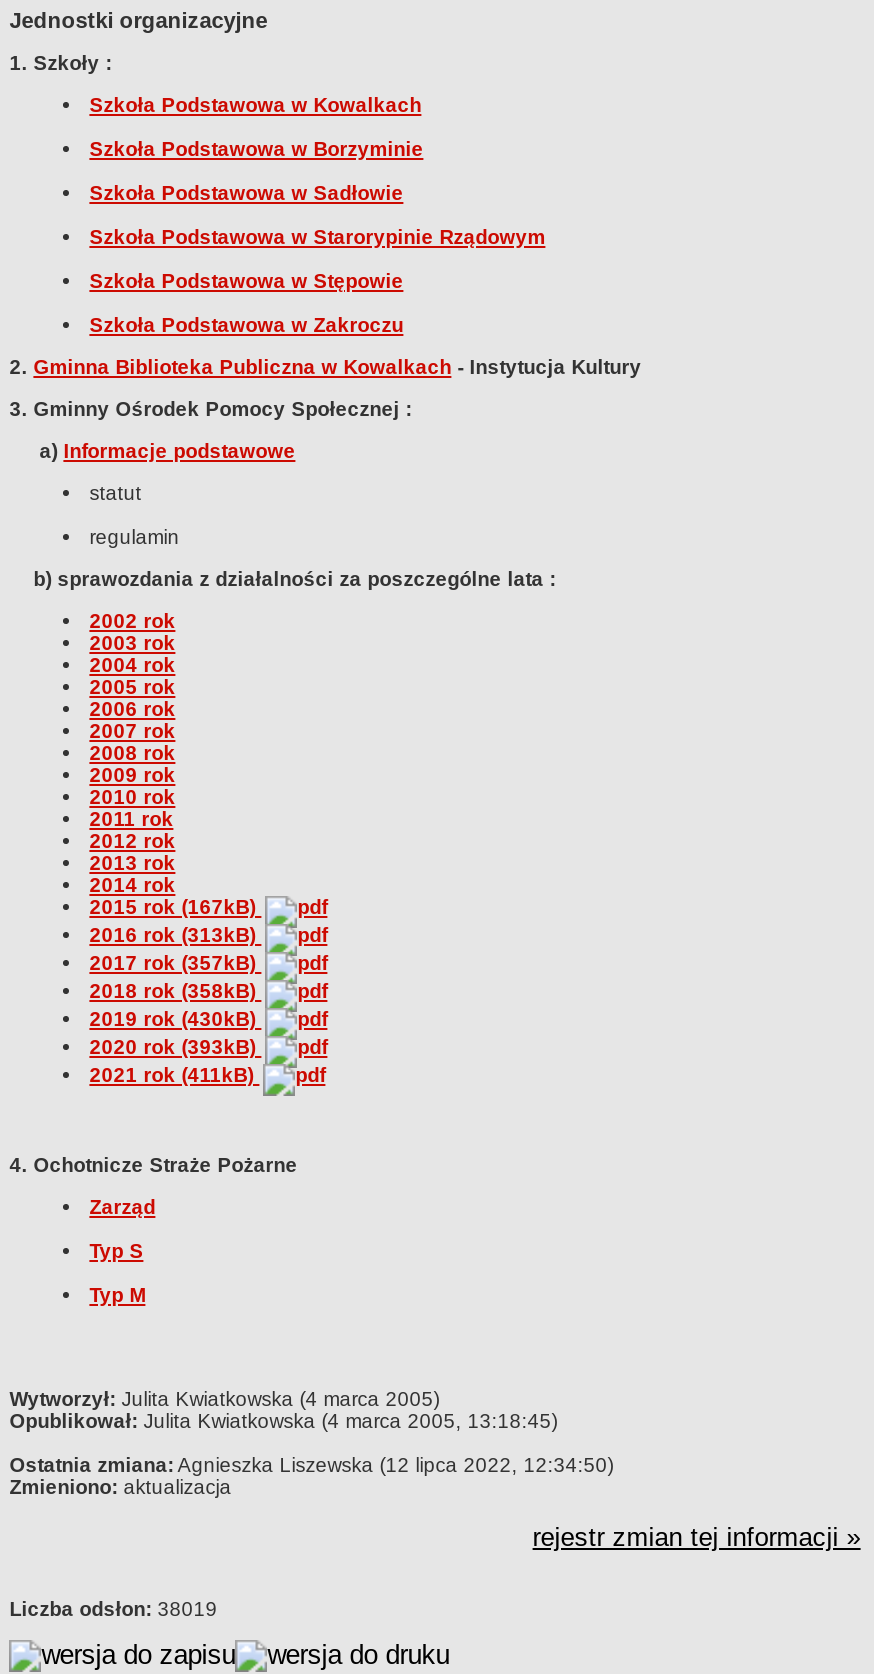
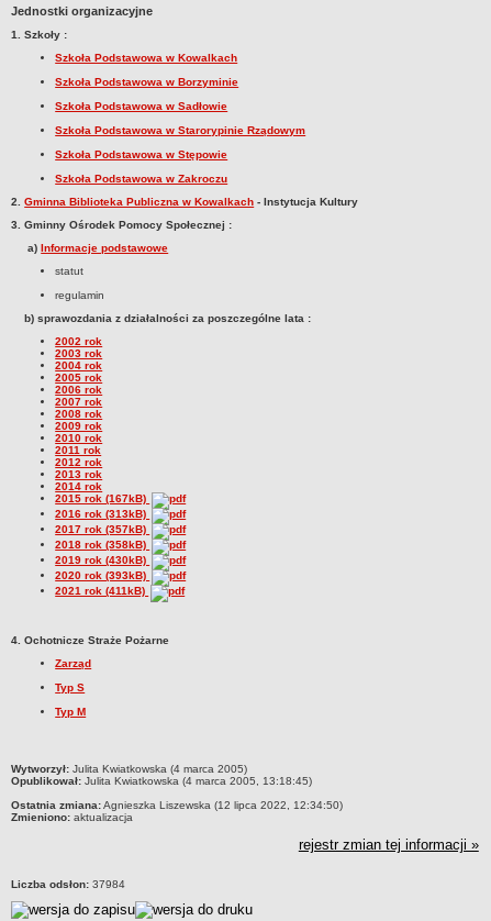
- Liczba odsłon: 38019
+ Liczba odsłon: 37984
